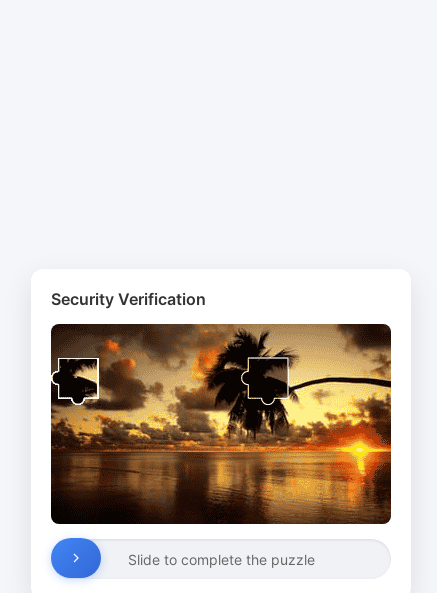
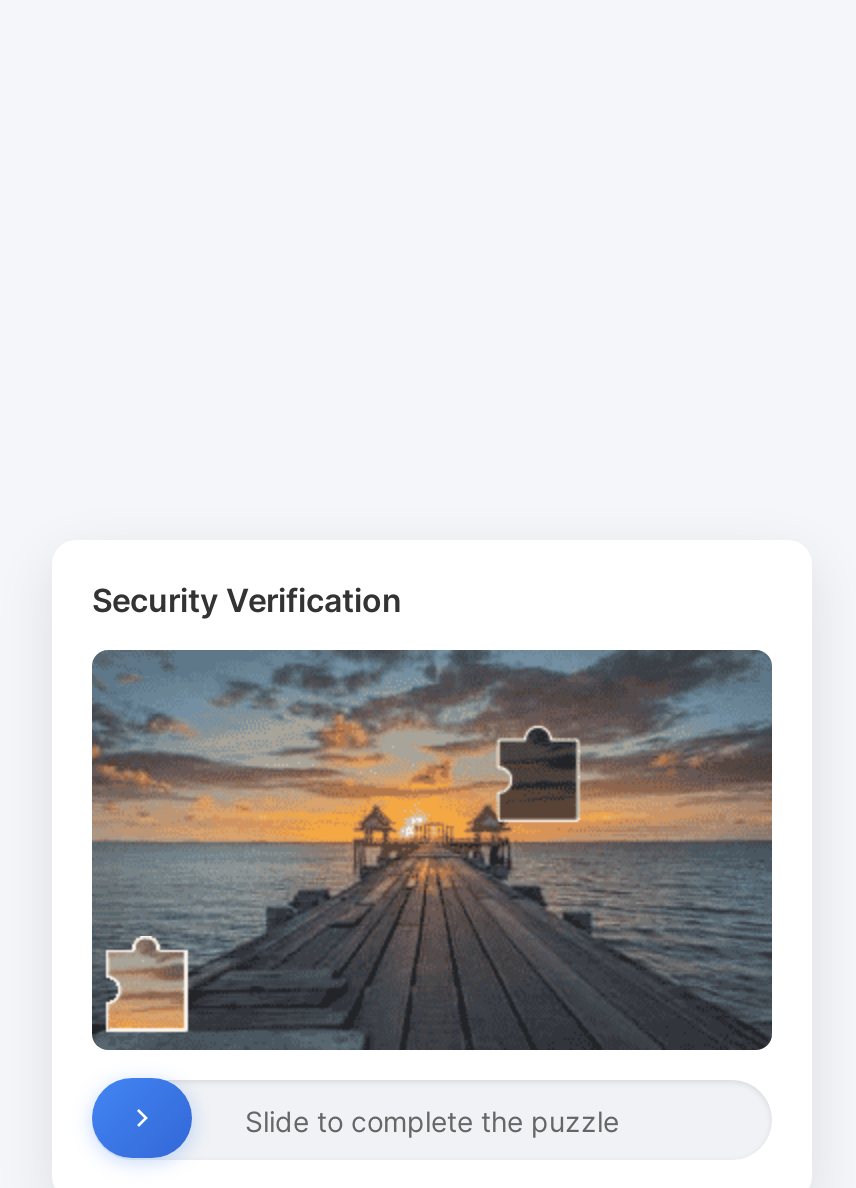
- [image]
+ [image]
